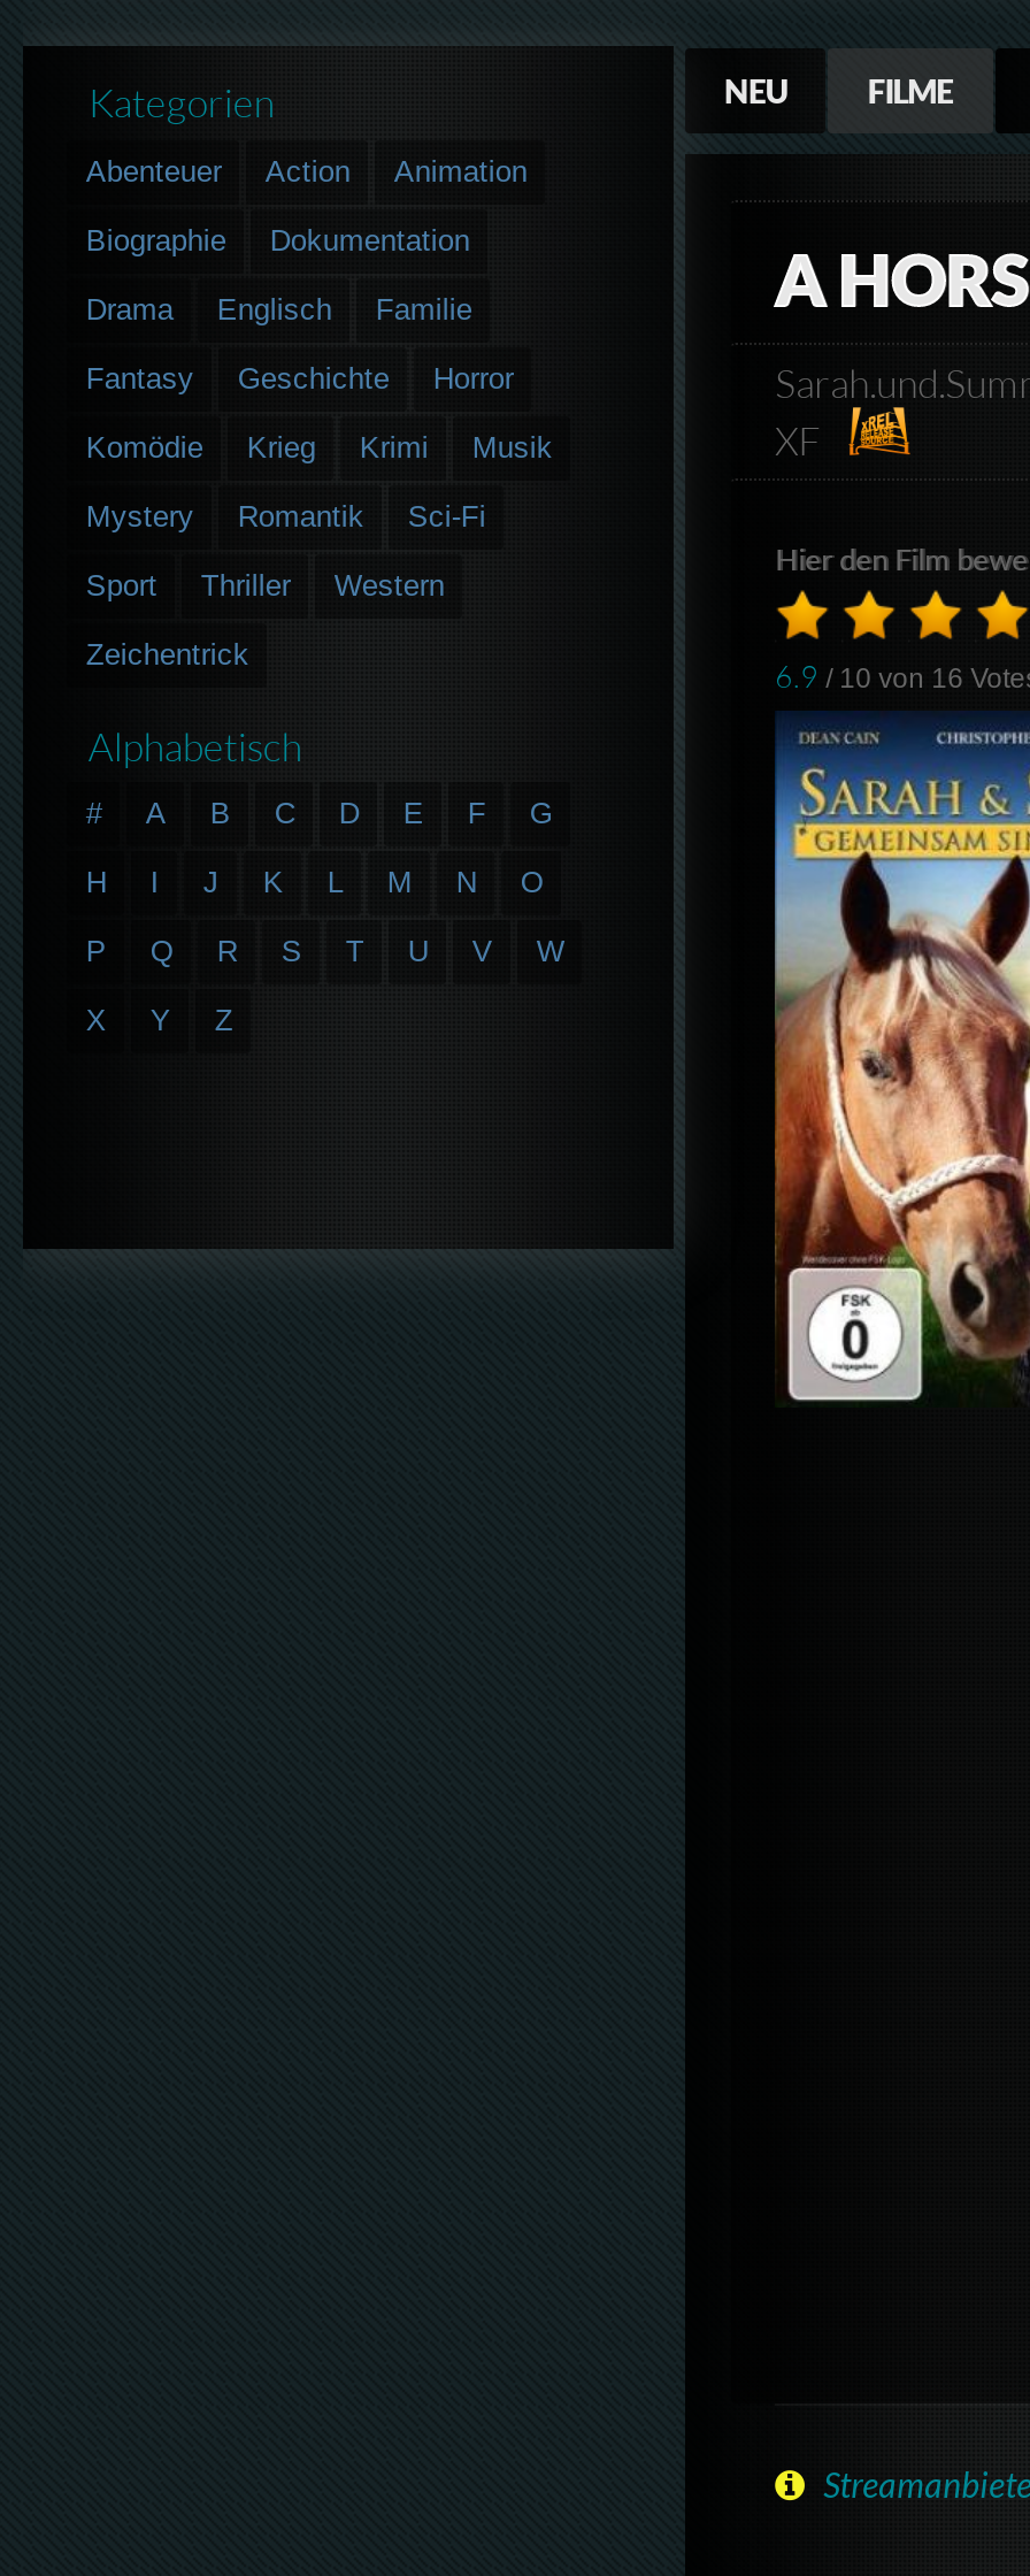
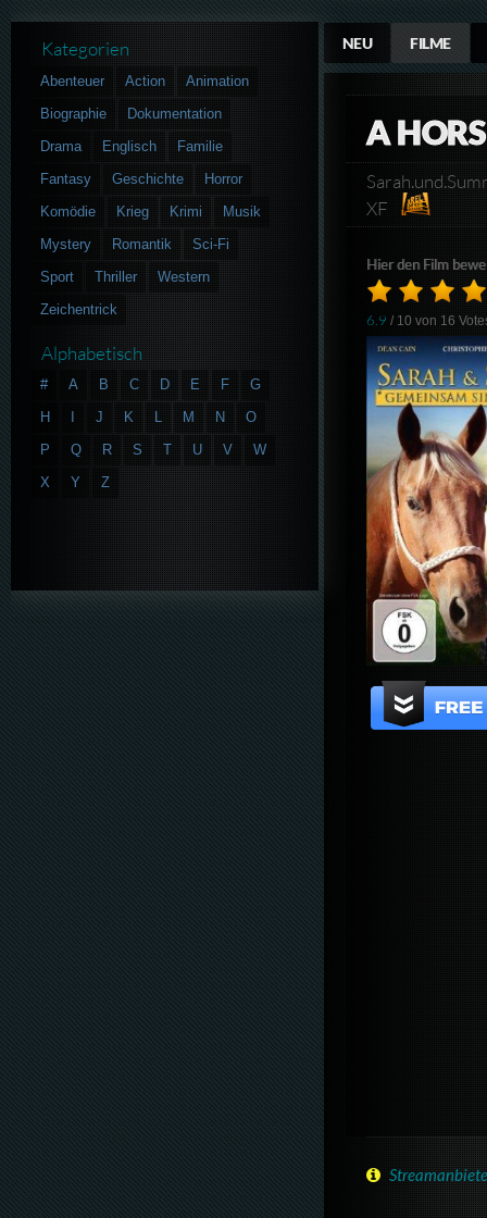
+ [image]
